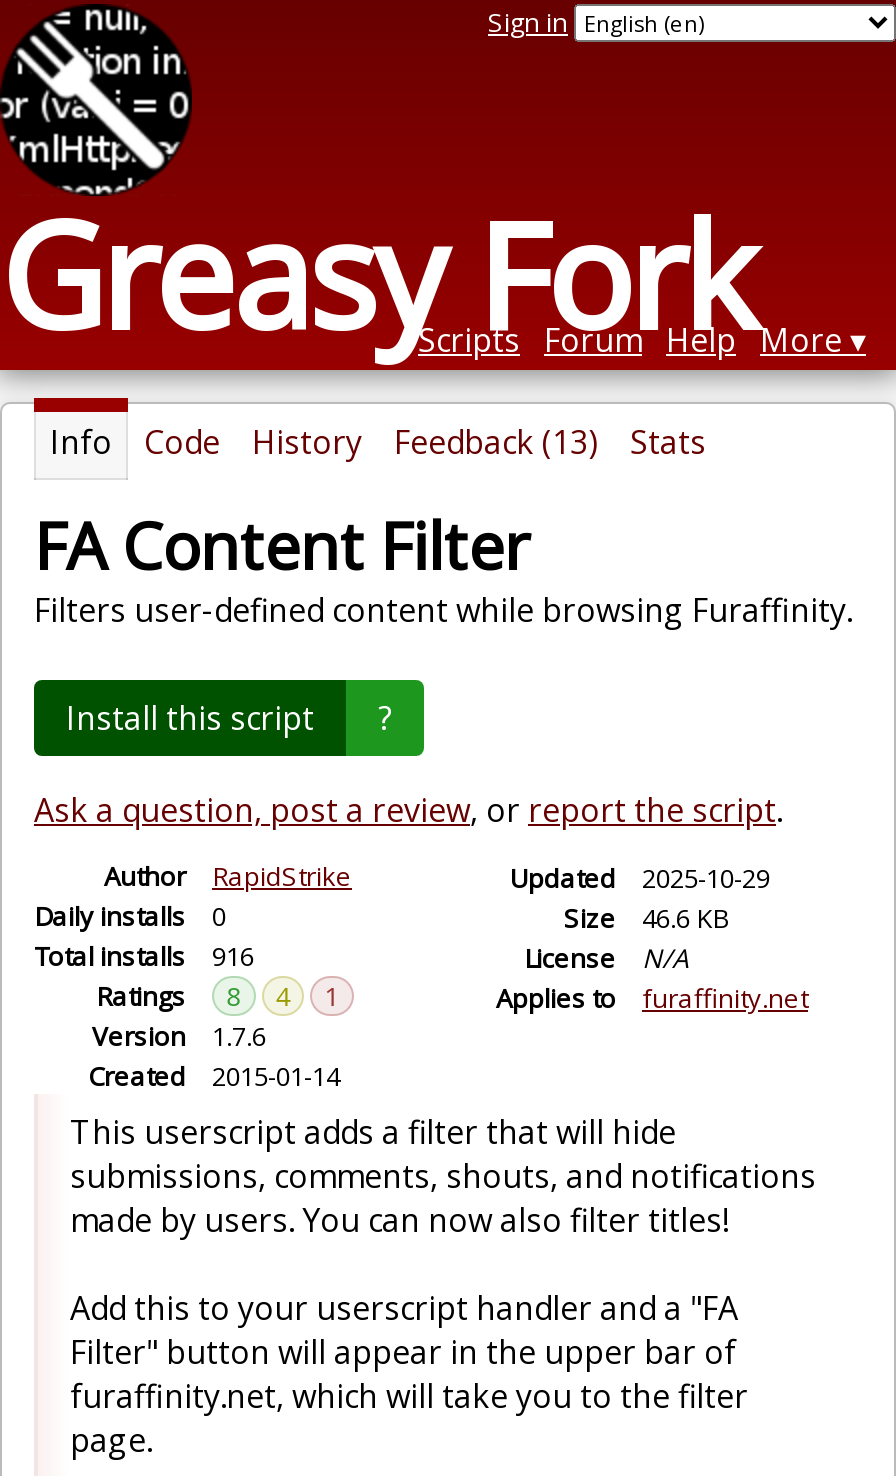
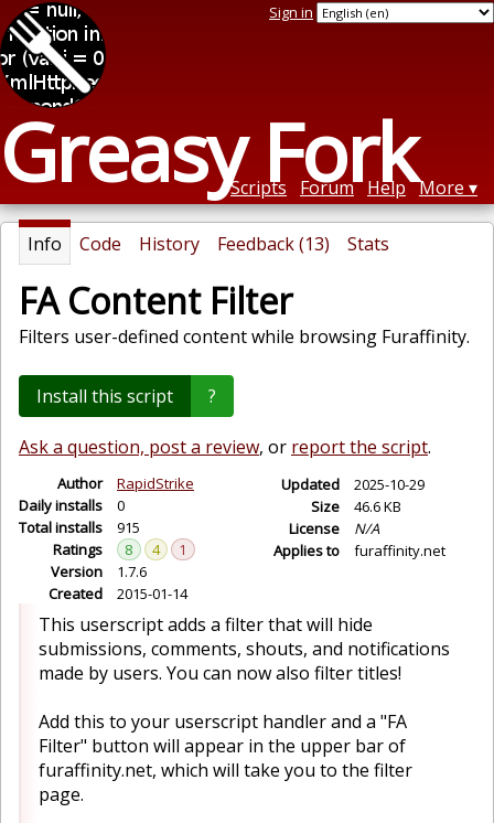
- Total installs 916
+ Total installs 915
